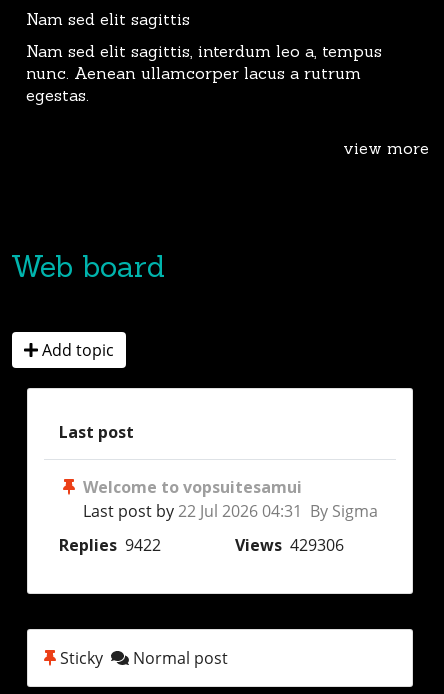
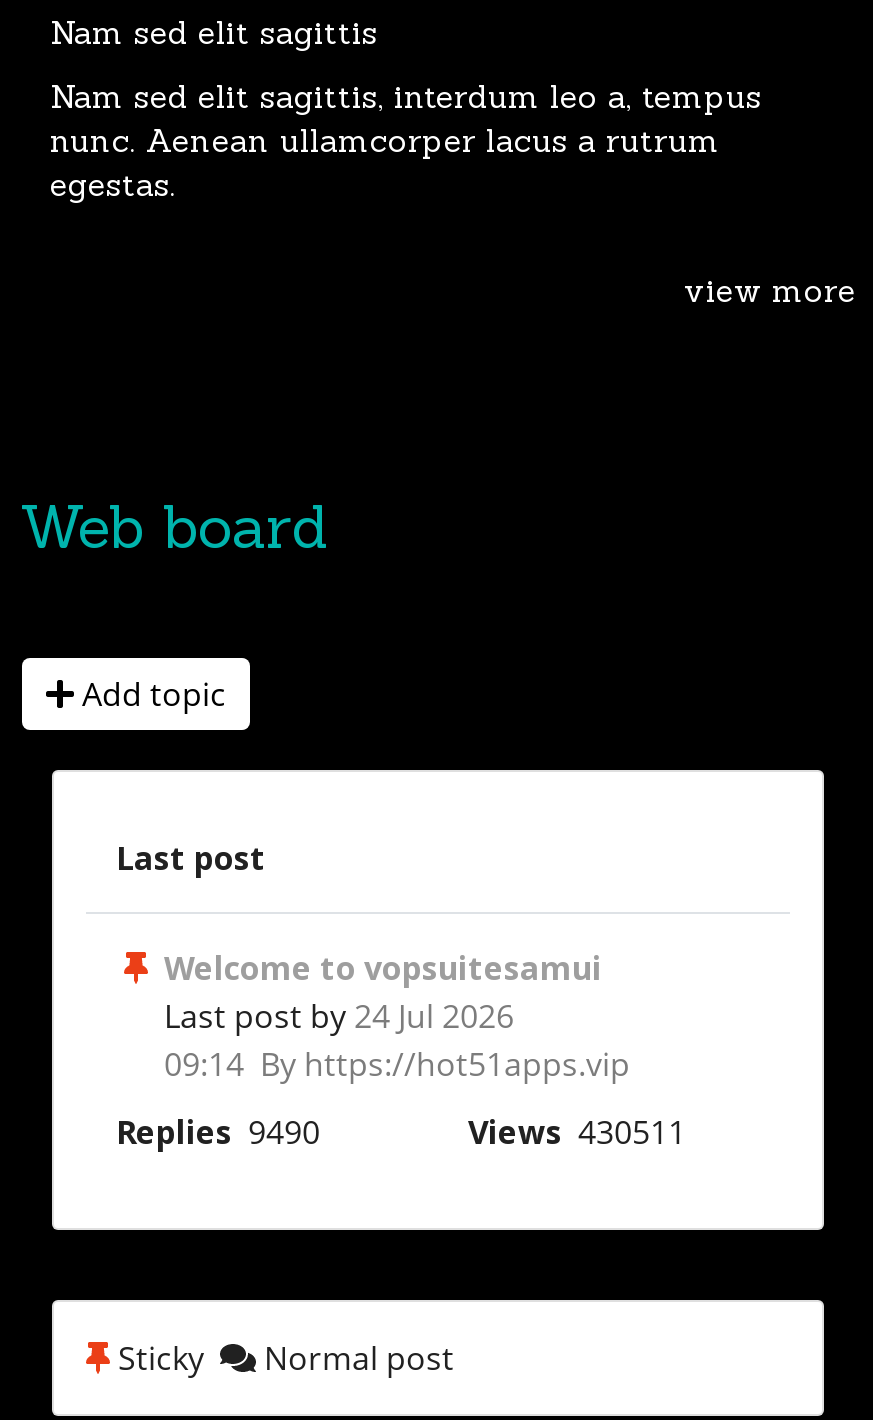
- Last post by 22 Jul 2026 04:31 By Sigma
+ Last post by 24 Jul 2026
+ 09:14 By https://hot51apps.vip

- Replies 9422
- Views 429306
+ Replies 9490
+ Views 430511
